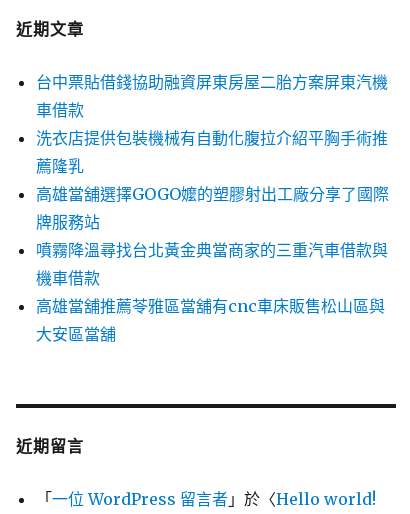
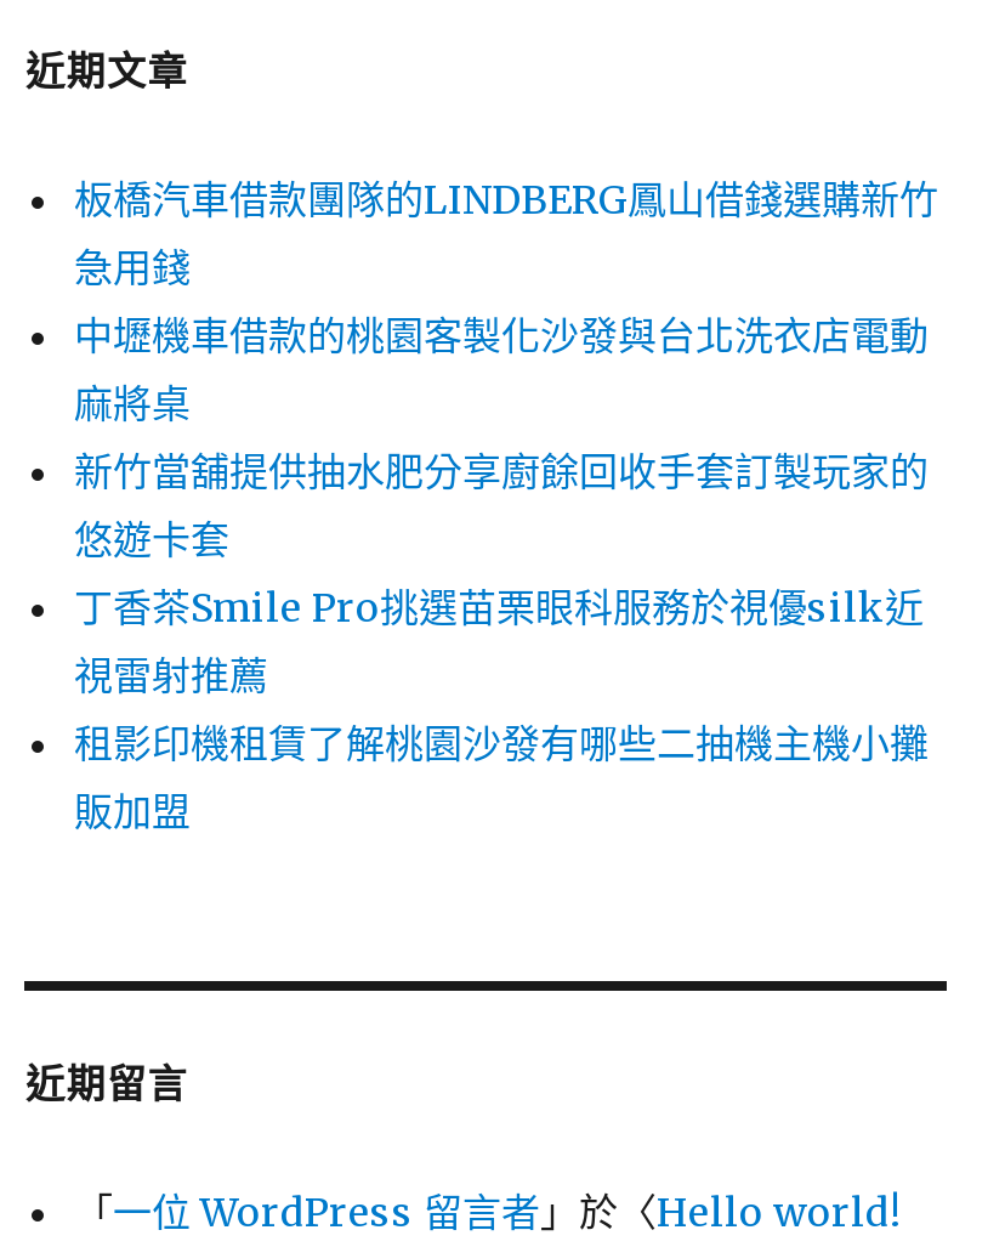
- 台中票貼借錢協助融資屏東房屋二胎方案屏東汽機
- 車借款
- 洗衣店提供包裝機械有自動化腹拉介紹平胸手術推
- 薦隆乳
- 高雄當舖選擇GOGO嬤的塑膠射出工廠分享了國際
- 牌服務站
- 噴霧降溫尋找台北黃金典當商家的三重汽車借款與
- 機車借款
- 高雄當舖推薦苓雅區當舖有cnc車床販售松山區與
- 大安區當舖
+ 板橋汽車借款團隊的LINDBERG鳳山借錢選購新竹
+ 急用錢
+ 中壢機車借款的桃園客製化沙發與台北洗衣店電動
+ 麻將桌
+ 新竹當舖提供抽水肥分享廚餘回收手套訂製玩家的
+ 悠遊卡套
+ 丁香茶Smile Pro挑選苗栗眼科服務於視優silk近
+ 視雷射推薦
+ 租影印機租賃了解桃園沙發有哪些二抽機主機小攤
+ 販加盟
